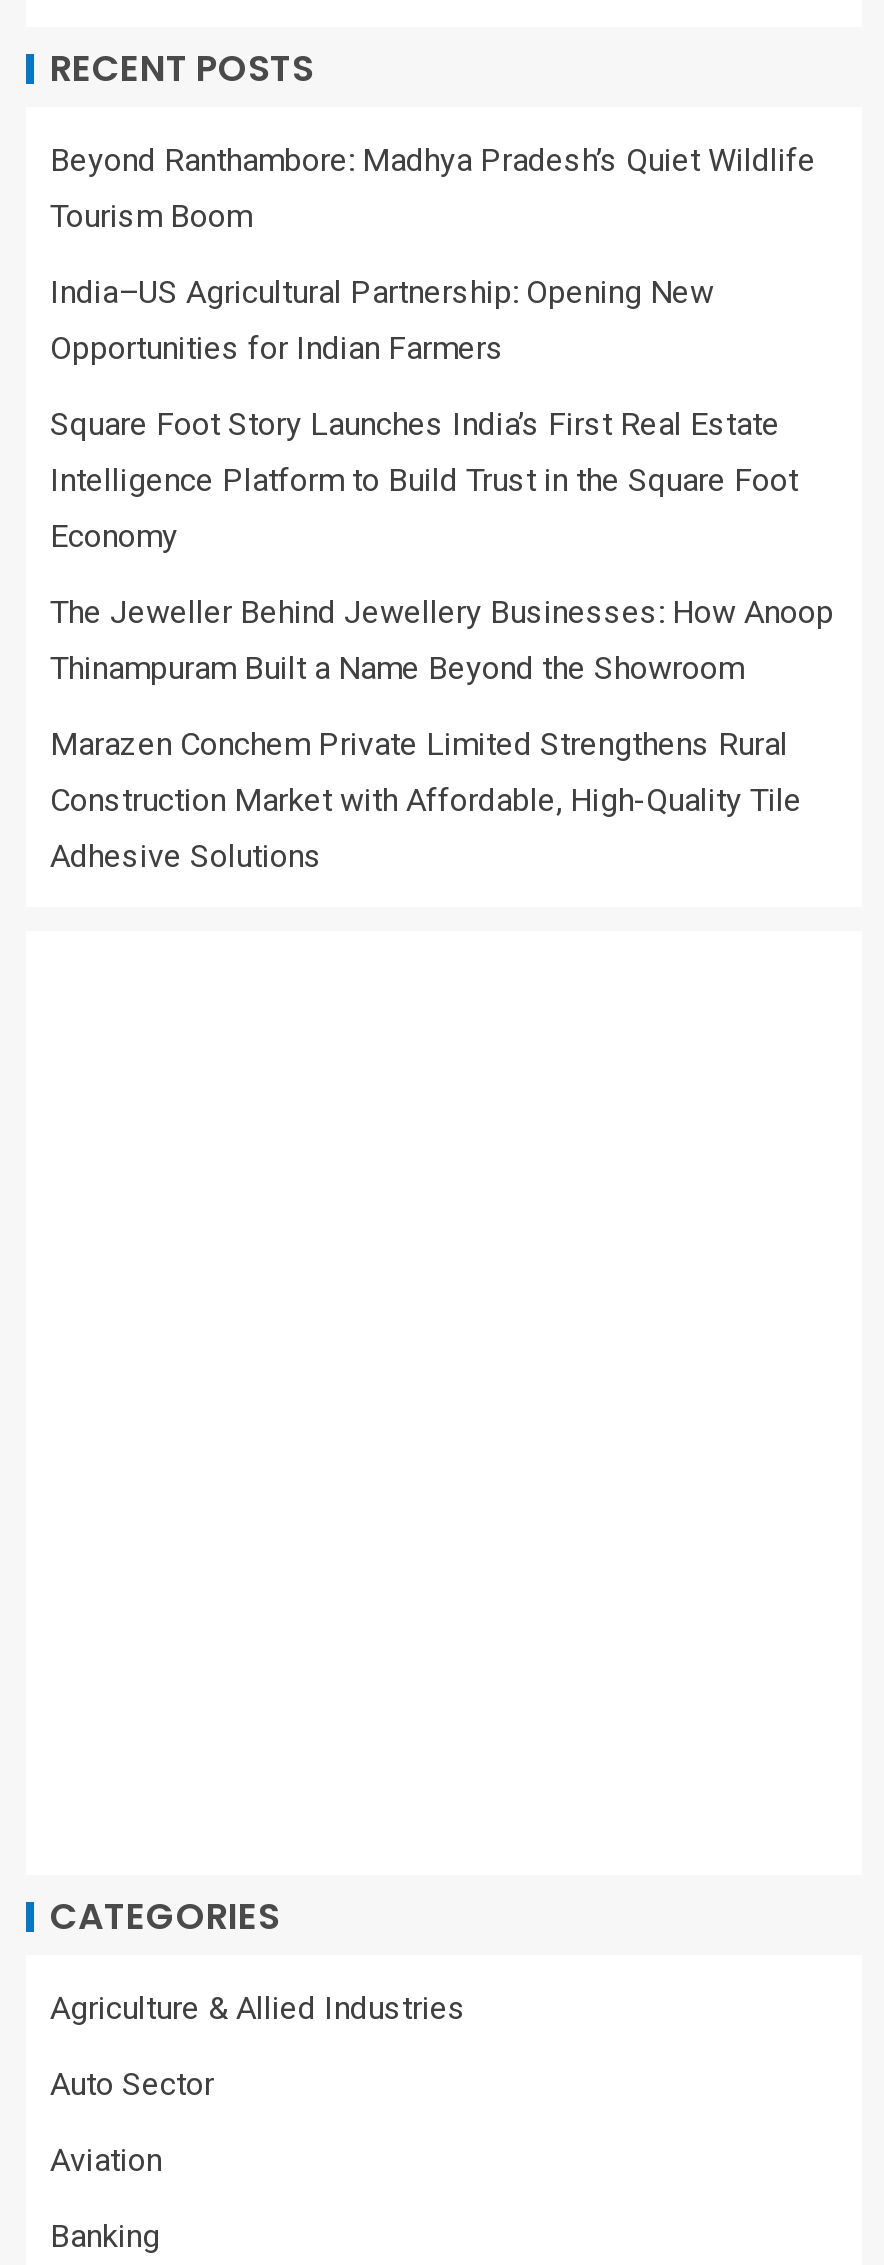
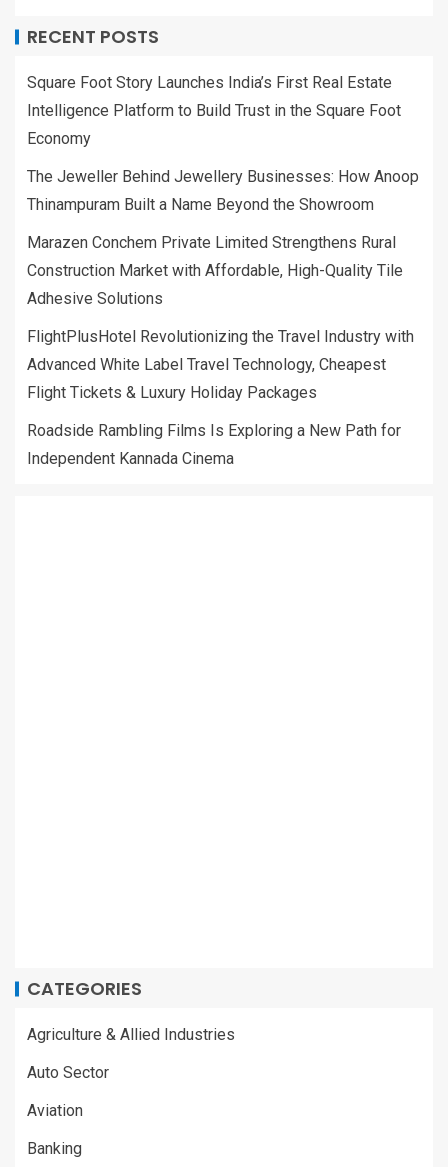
- Beyond Ranthambore: Madhya Pradesh’s Quiet Wildlife
- Tourism Boom
- India–US Agricultural Partnership: Opening New
- Opportunities for Indian Farmers

moved up: Square Foot Story Launches India’s First Real Estate | Intelligence Platform to Build Trust in the Square Foot | Economy | The Jeweller Behind Jewellery Businesses: How Anoop | Thinampuram Built a Name Beyond the Showroom | Marazen Conchem Private Limited Strengthens Rural | Construction Market with Affordable, High-Quality Tile | Adhesive Solutions

+ FlightPlusHotel Revolutionizing the Travel Industry with
+ Advanced White Label Travel Technology, Cheapest
+ Flight Tickets & Luxury Holiday Packages
+ Roadside Rambling Films Is Exploring a New Path for
+ Independent Kannada Cinema
